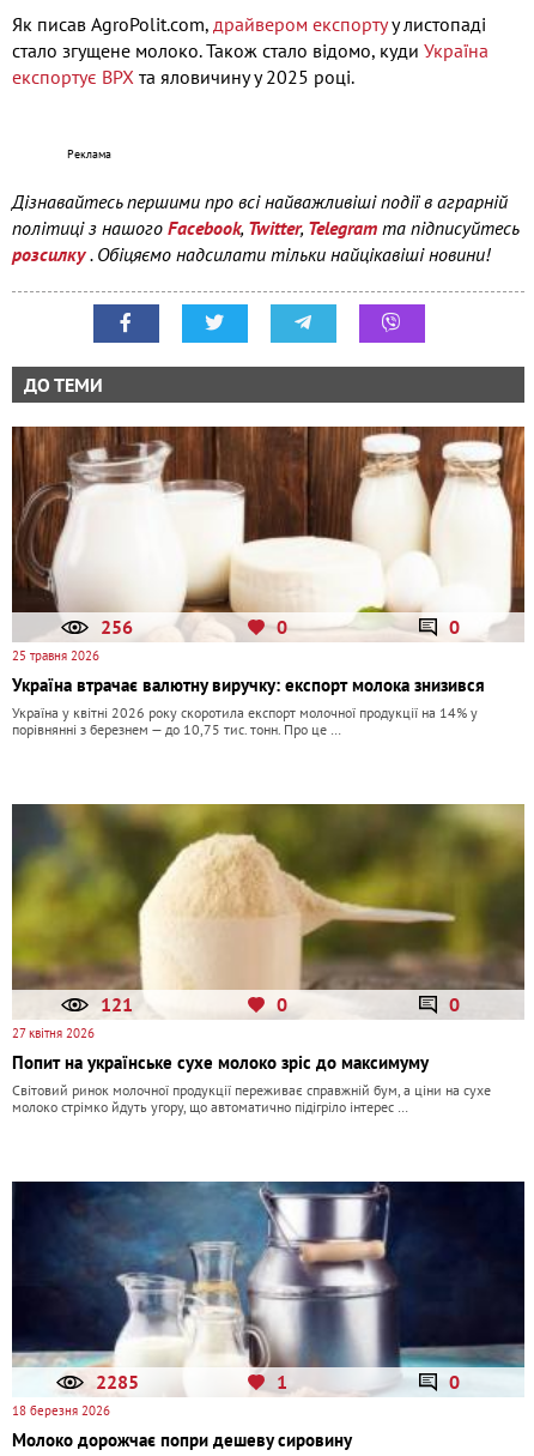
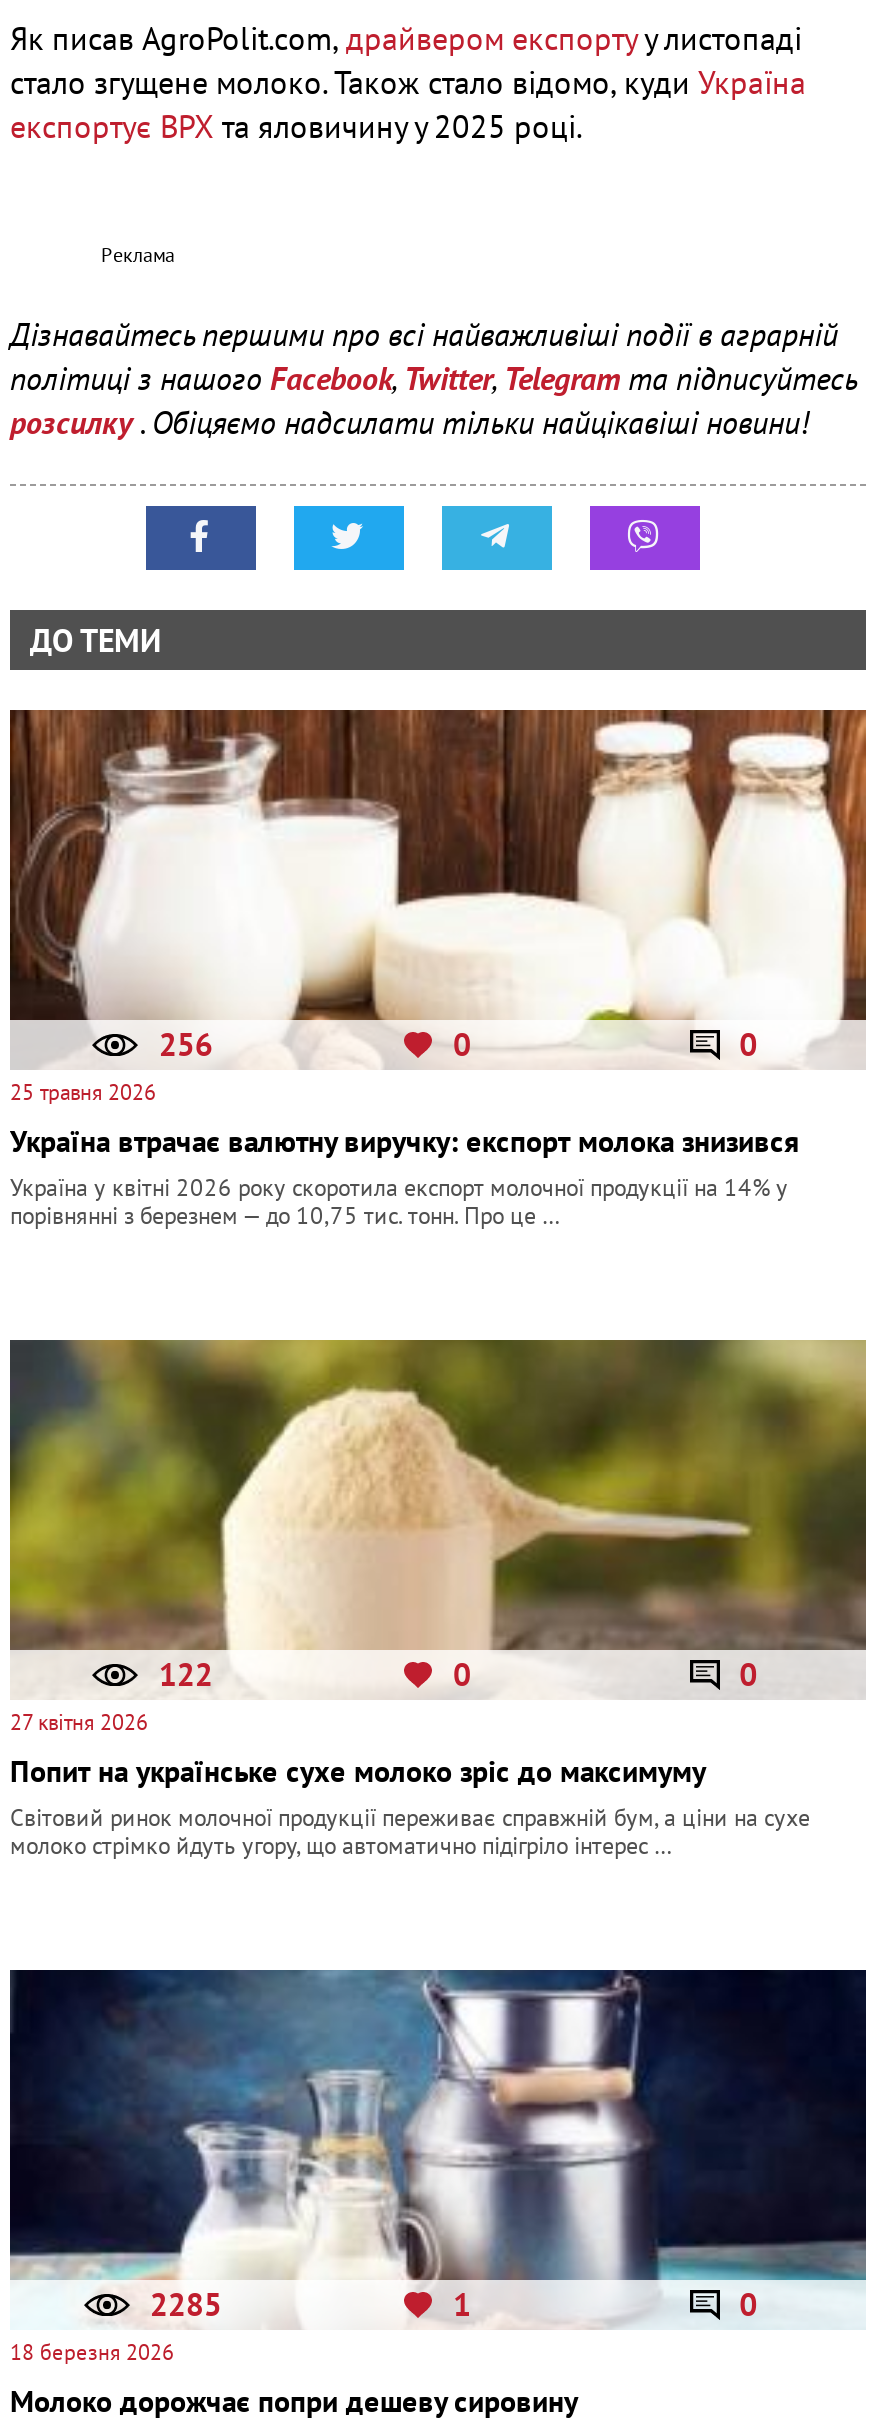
- 121
+ 122
